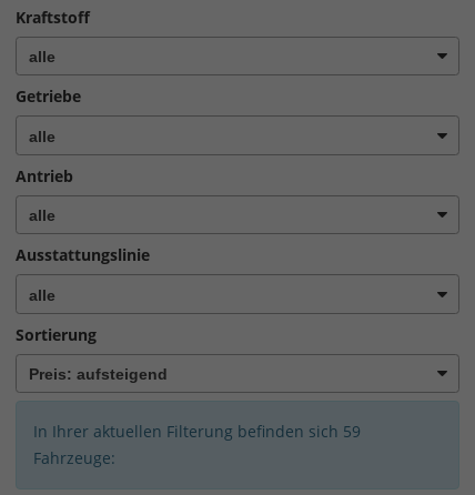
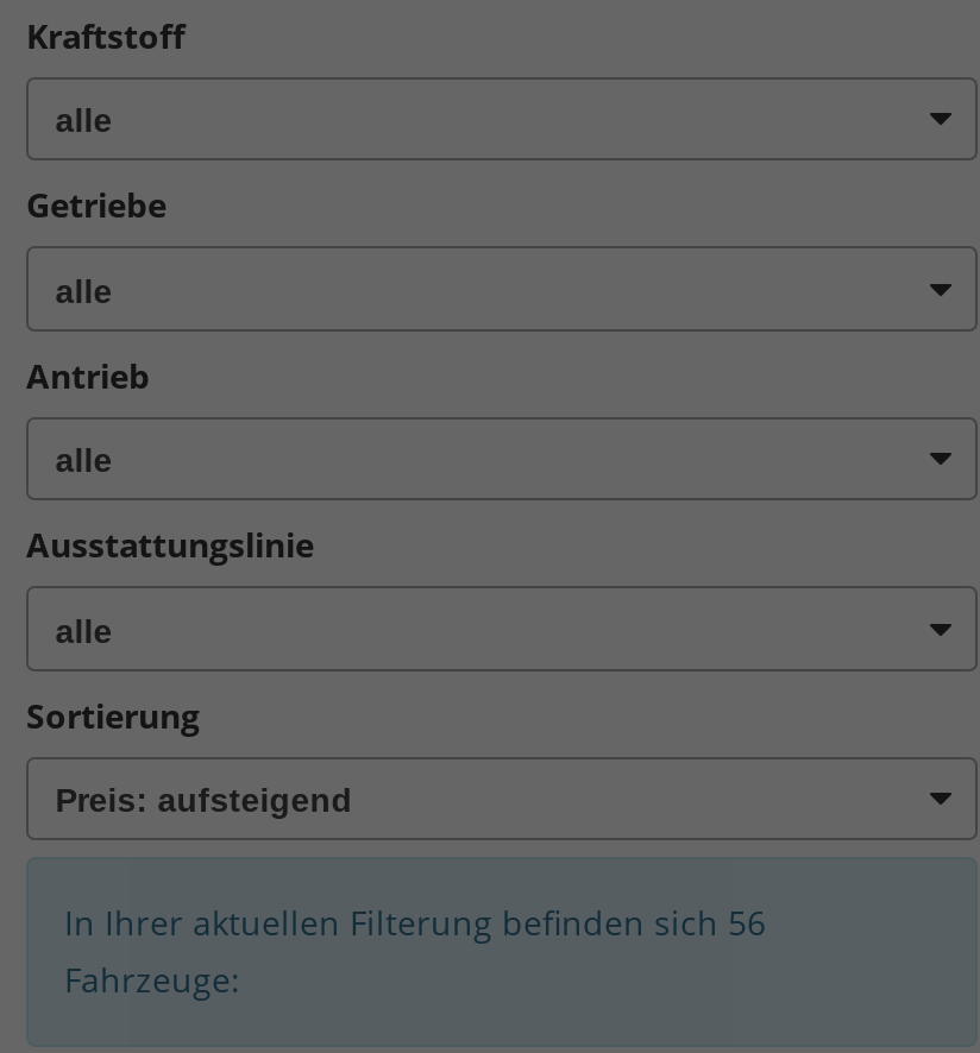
- In Ihrer aktuellen Filterung befinden sich 59
+ In Ihrer aktuellen Filterung befinden sich 56
